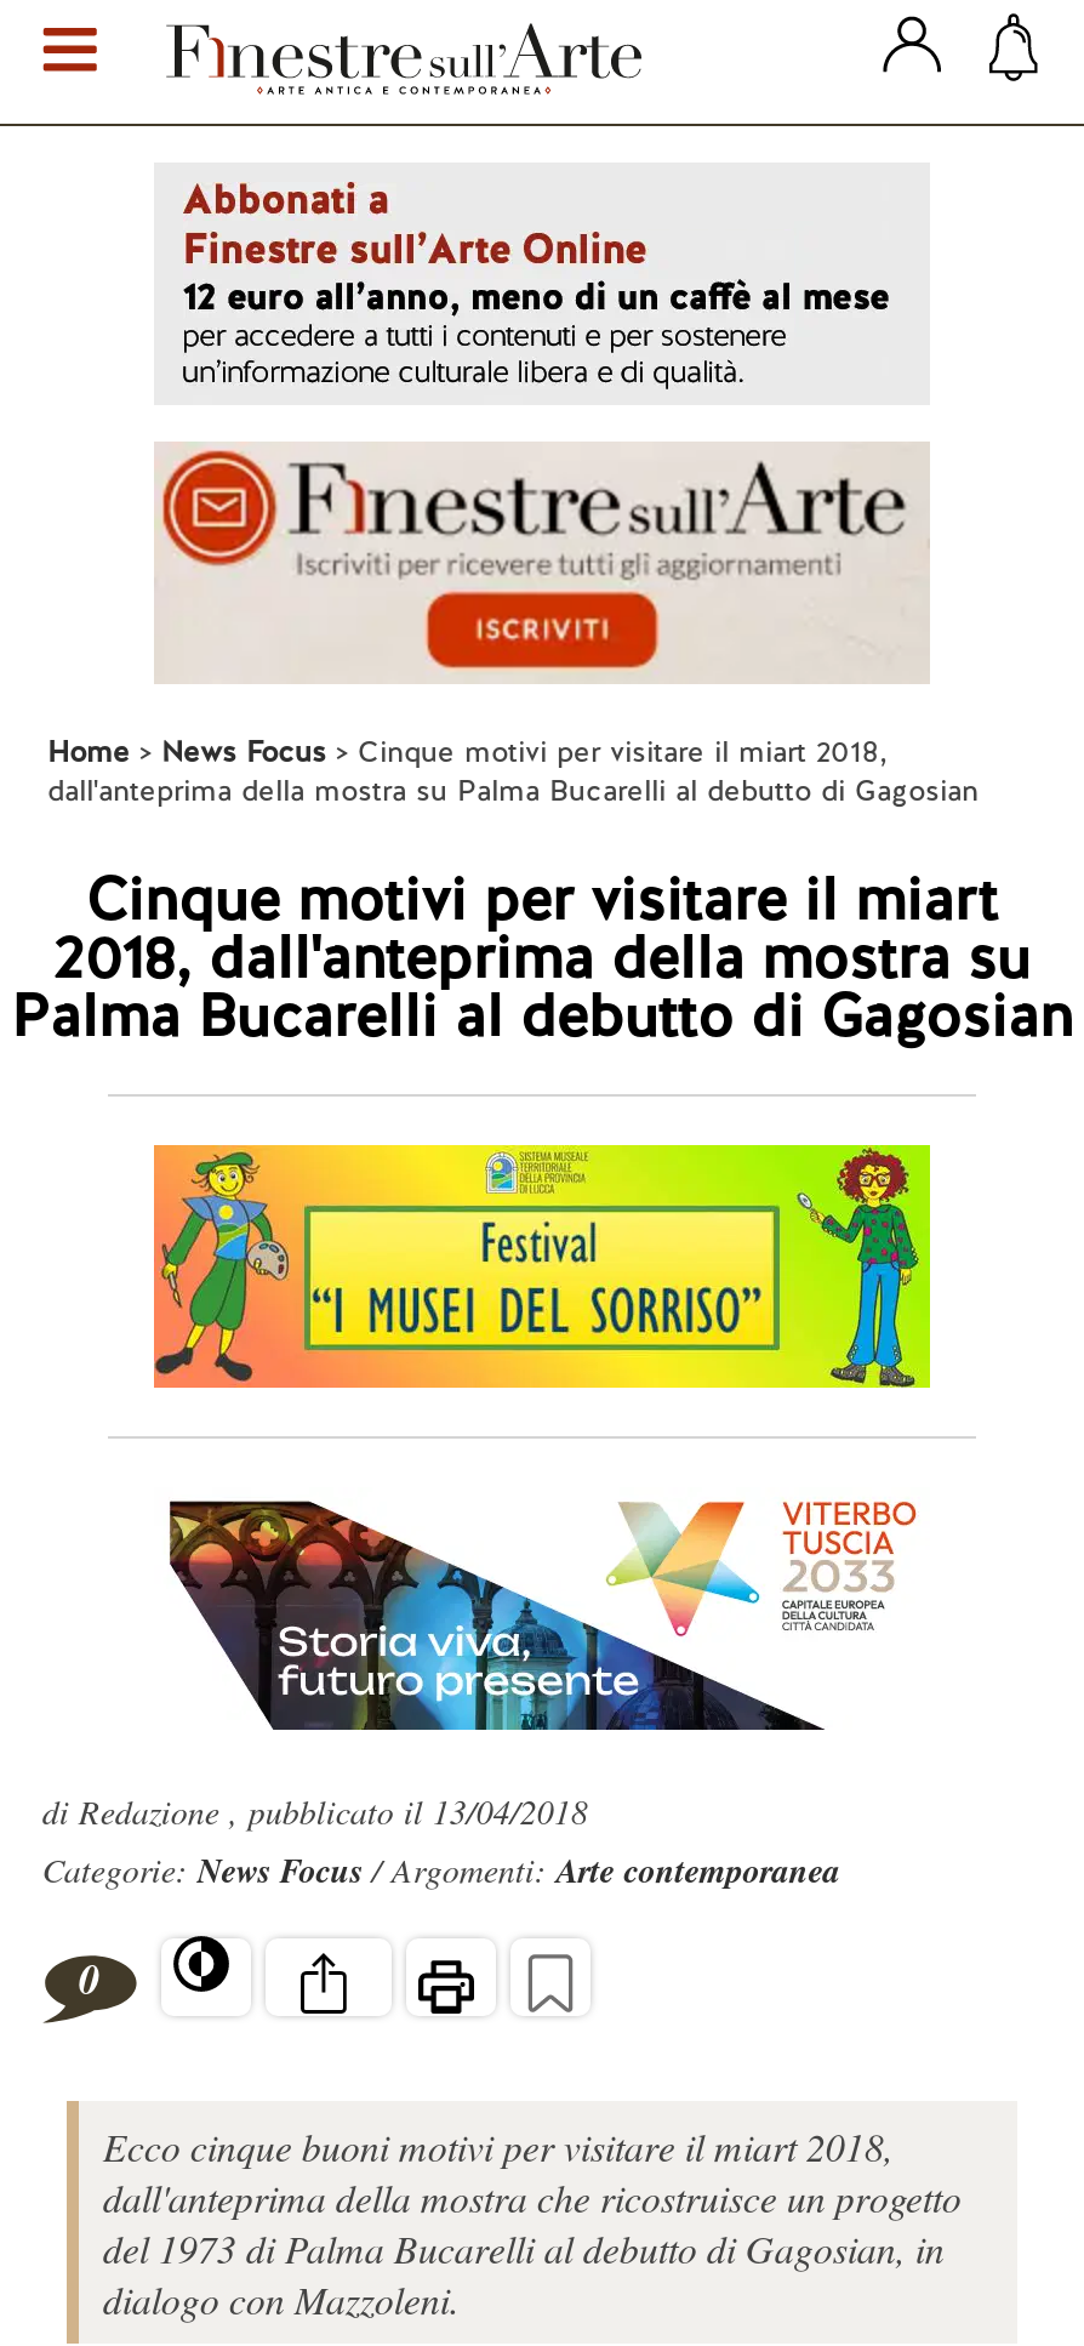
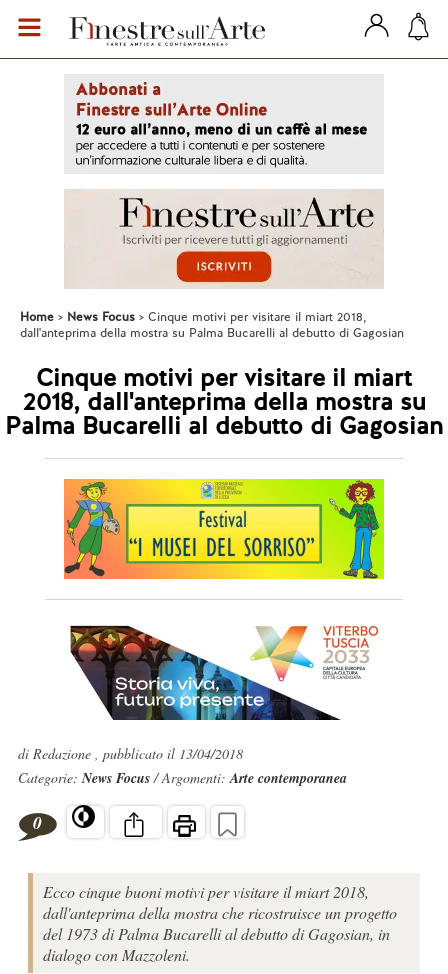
- [image]
